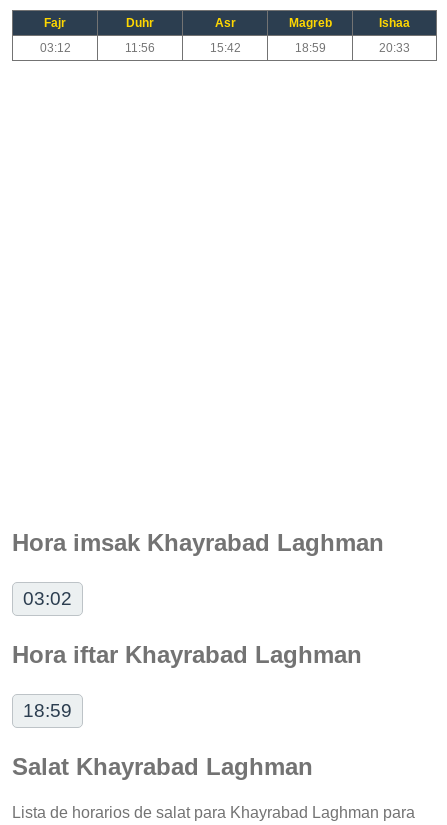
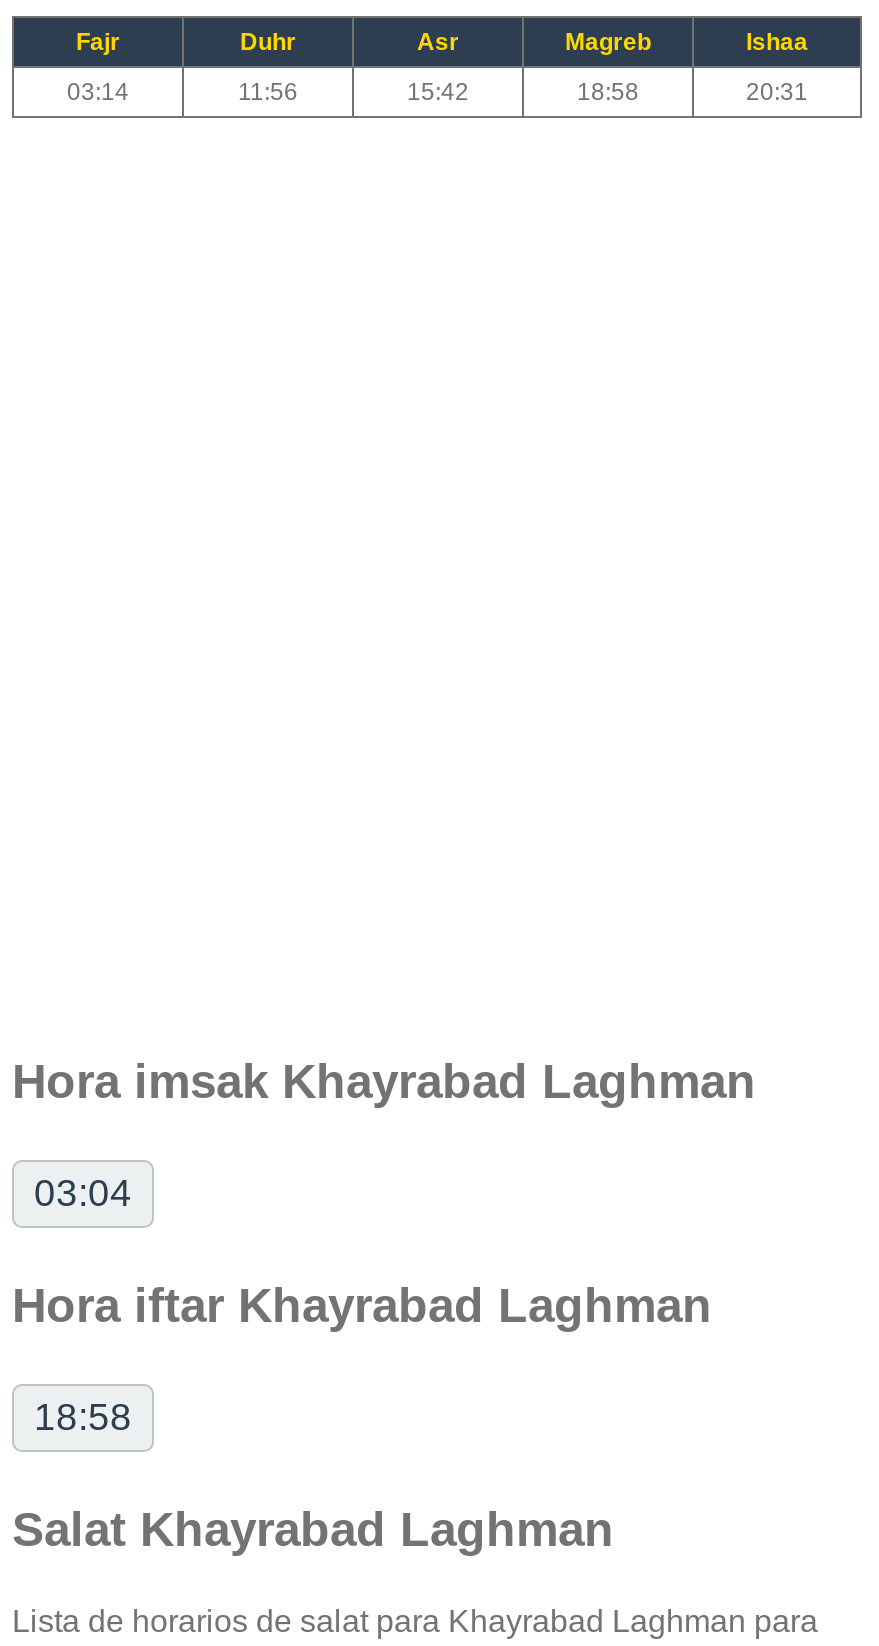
- 03:12
+ 03:14

- 18:59
+ 18:58

- 20:33
+ 20:31

- 03:02
+ 03:04

- 18:59
+ 18:58
